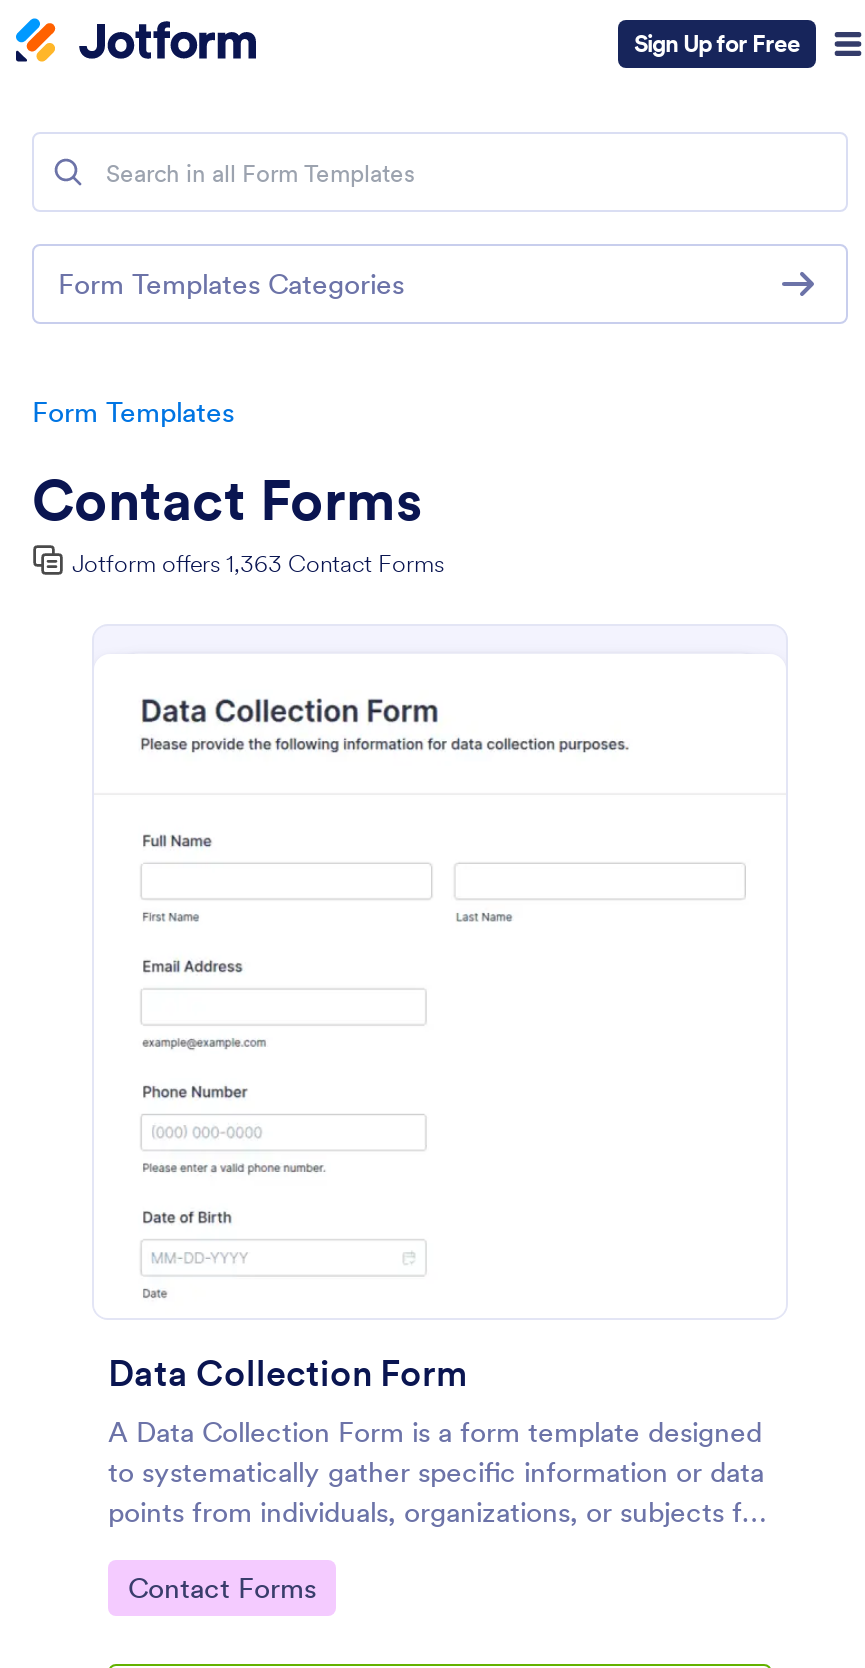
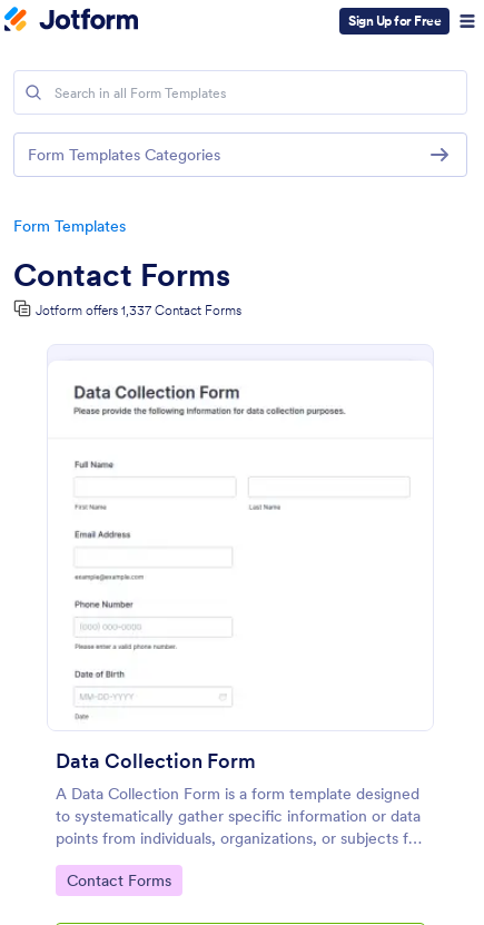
- Jotform offers 1,363 Contact Forms
+ Jotform offers 1,337 Contact Forms
